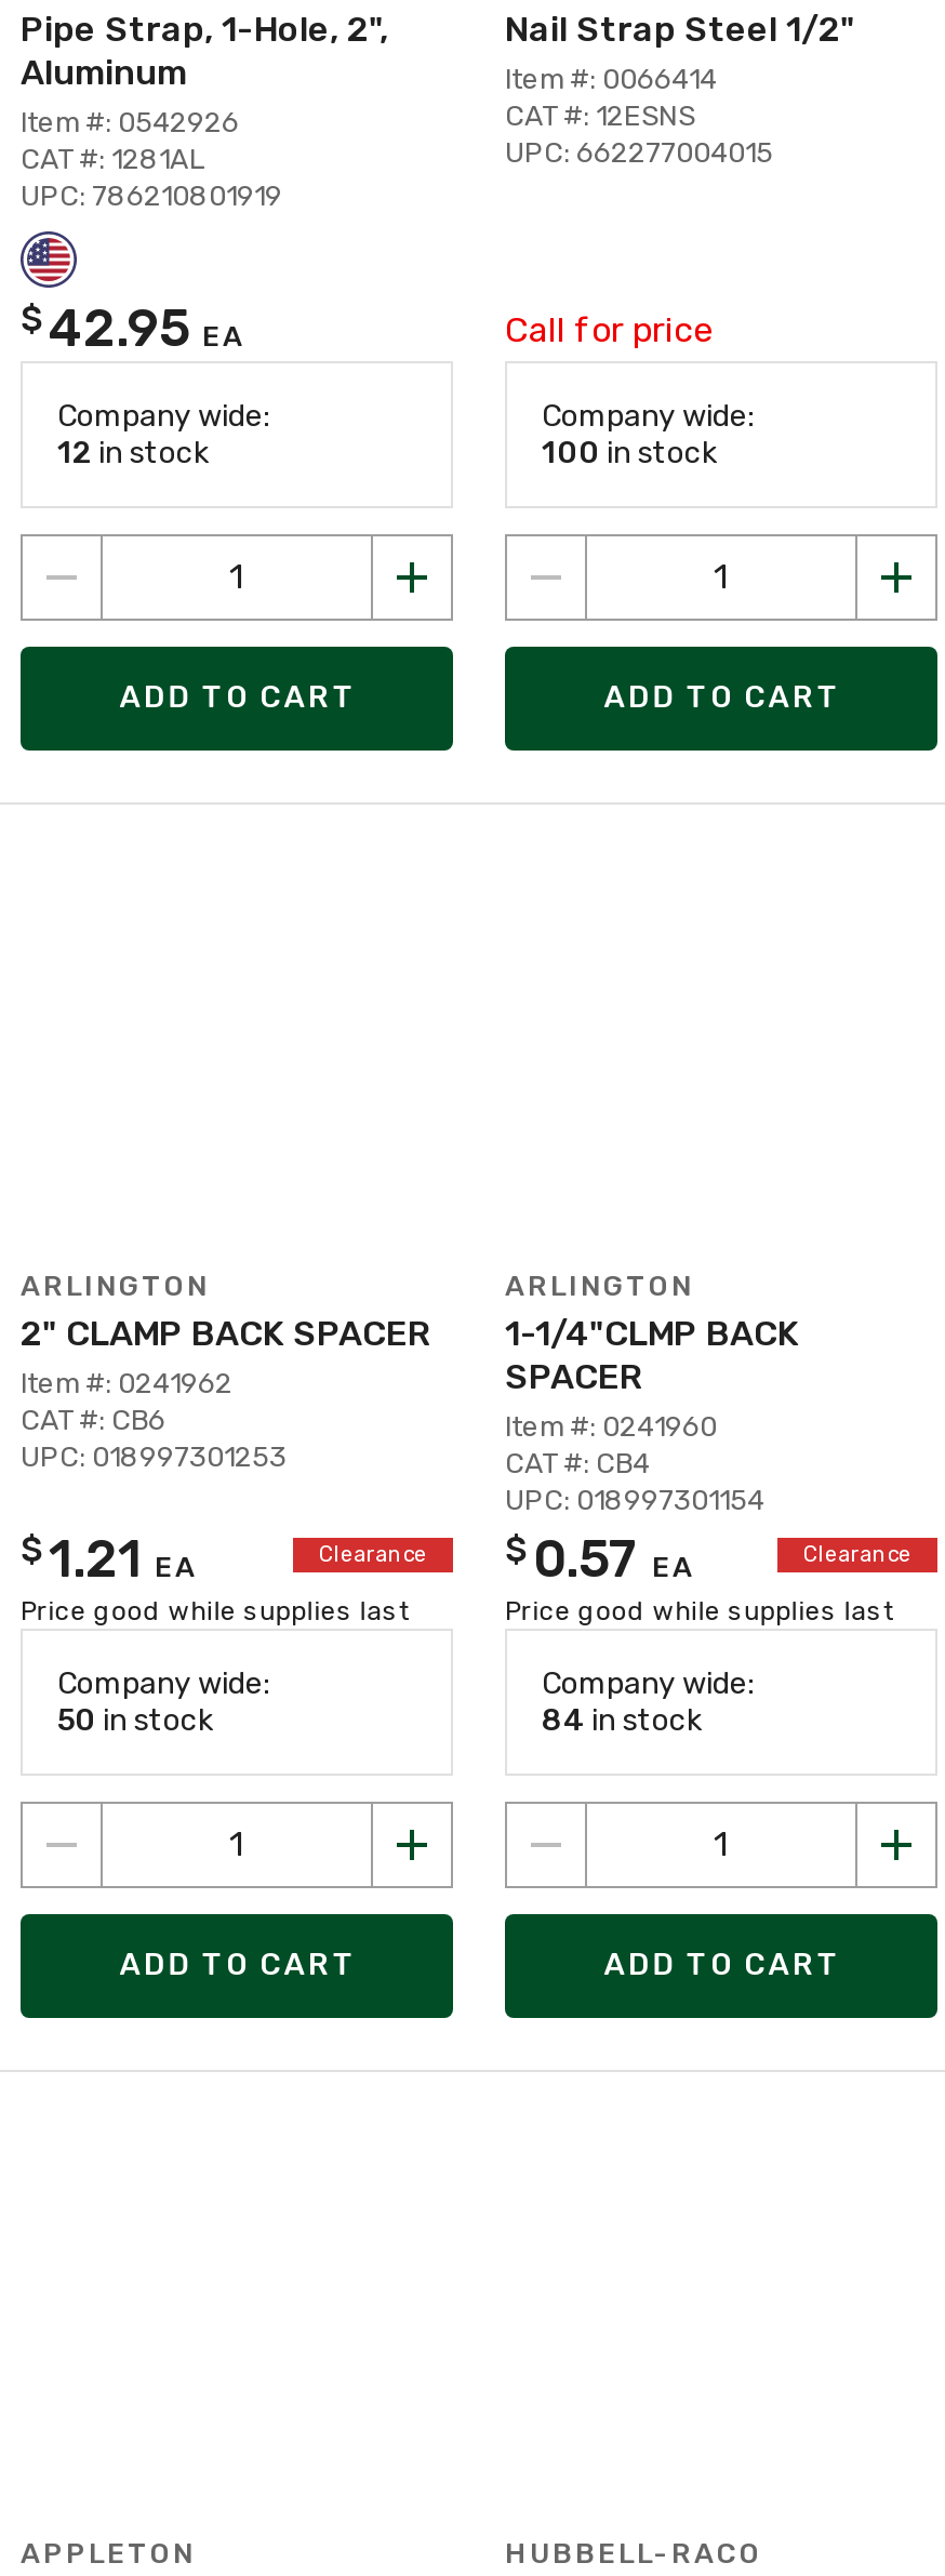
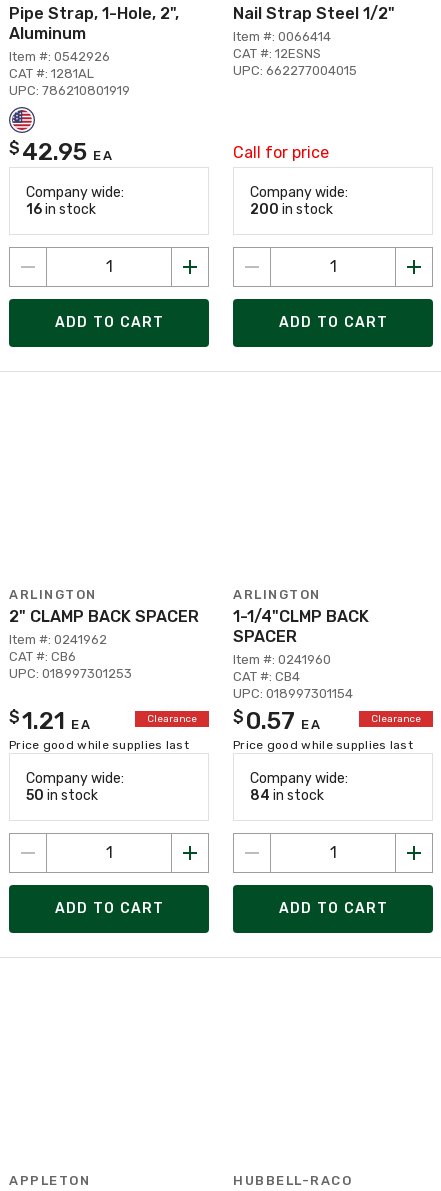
- 12 in stock
+ 16 in stock

- 100 in stock
+ 200 in stock
